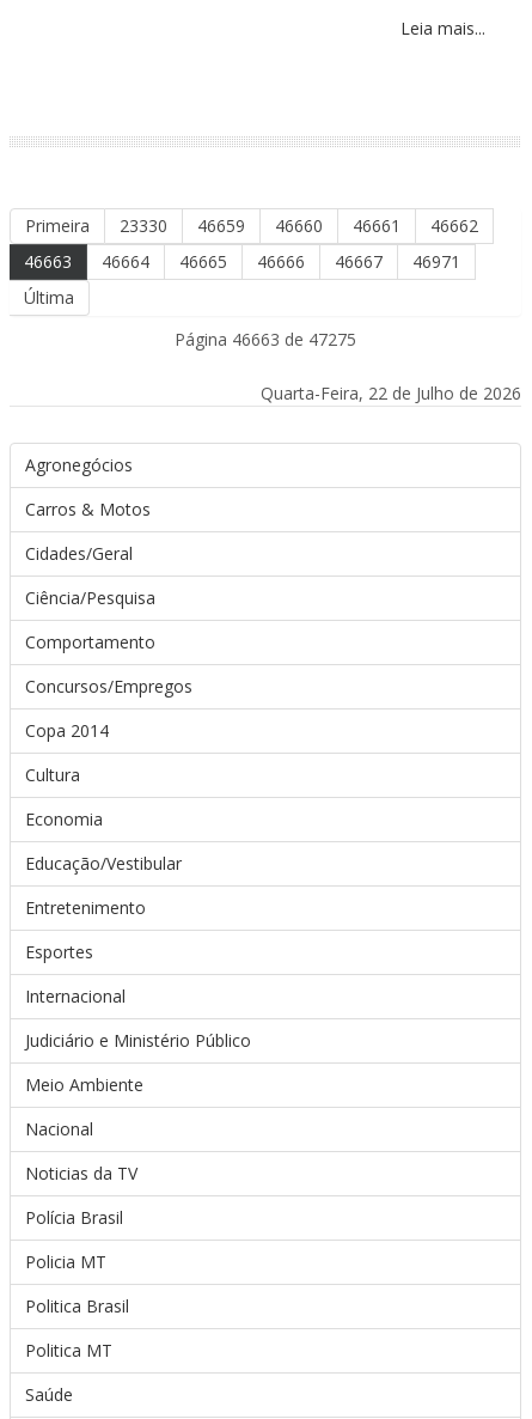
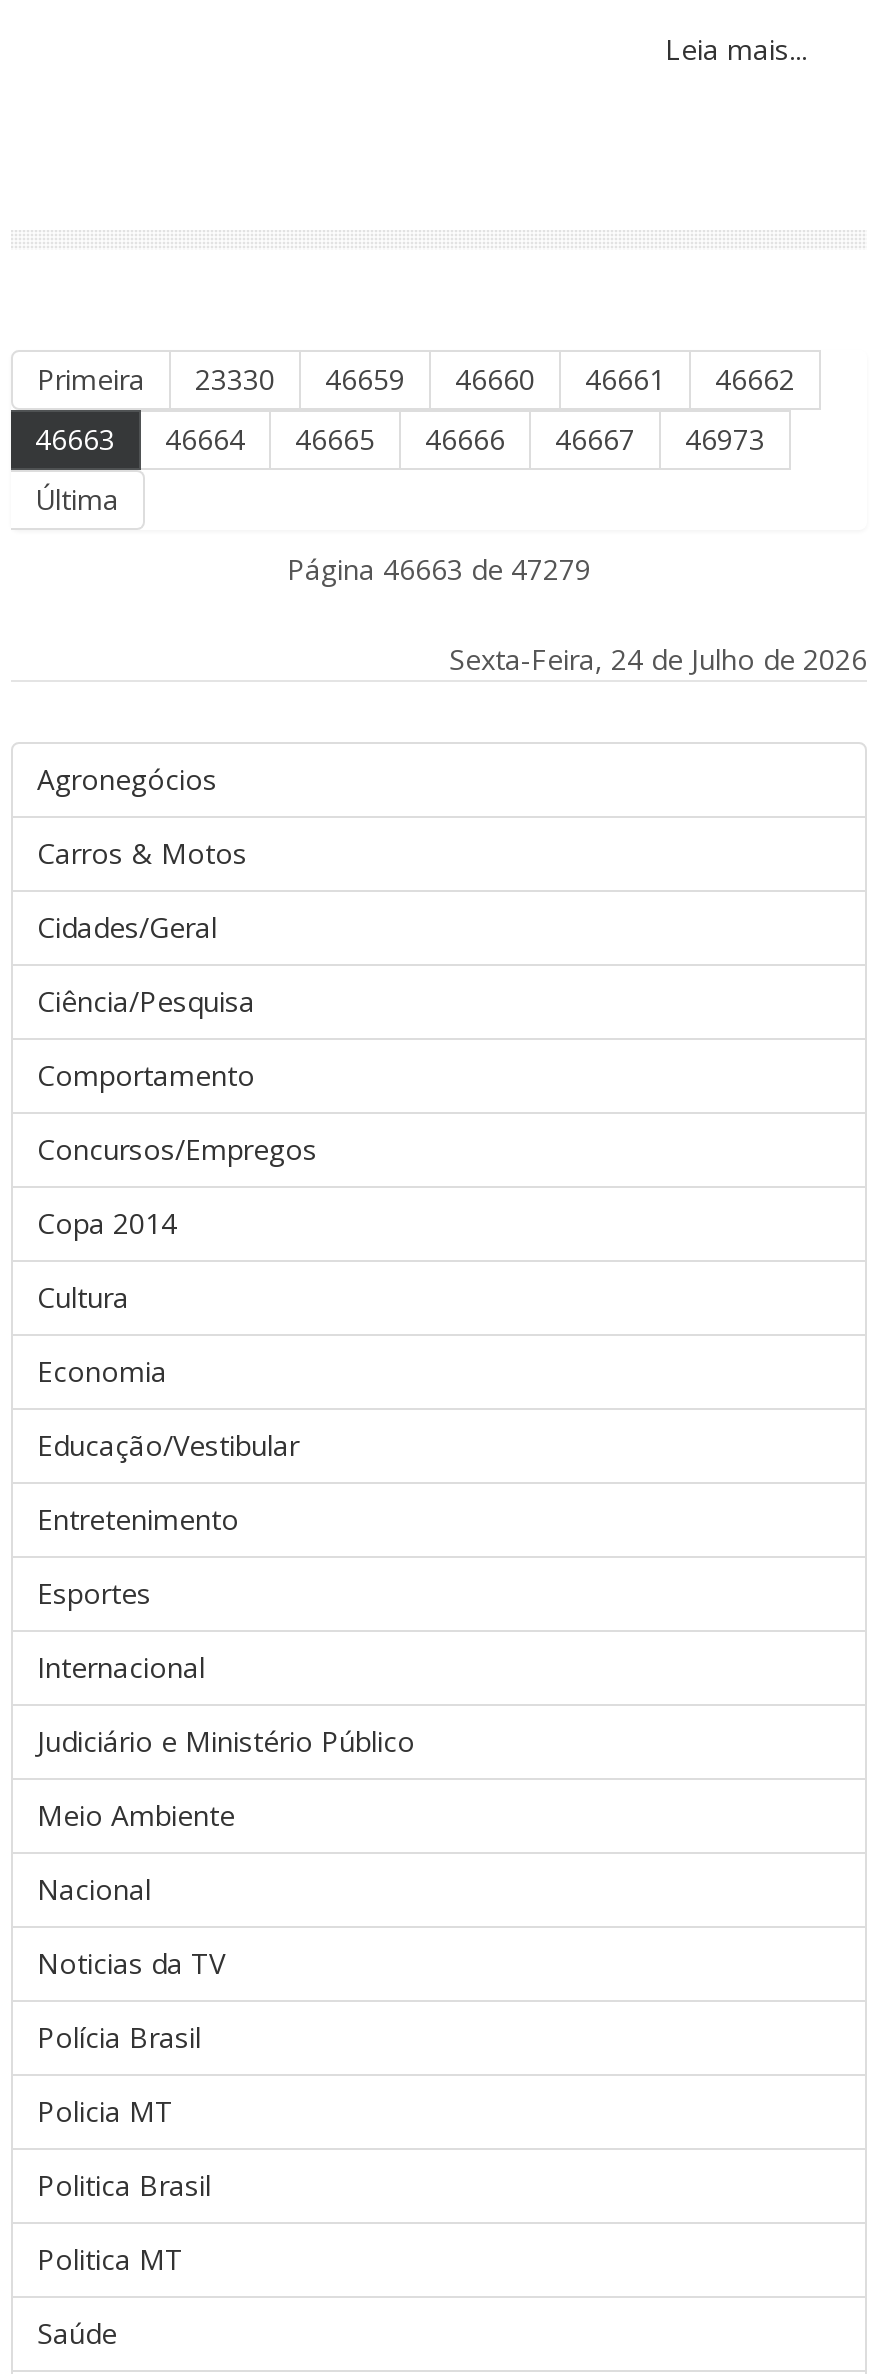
- 46663 46664 46665 46666 46667 46971
+ 46663 46664 46665 46666 46667 46973

- Página 46663 de 47275
+ Página 46663 de 47279

- Quarta-Feira, 22 de Julho de 2026
+ Sexta-Feira, 24 de Julho de 2026
